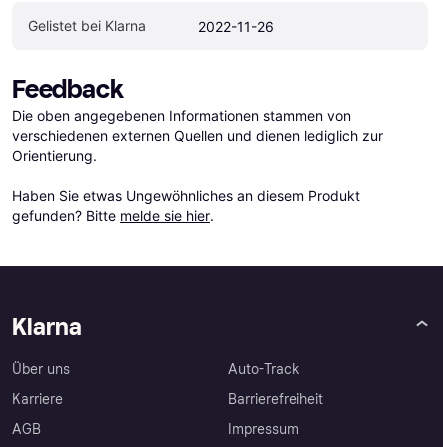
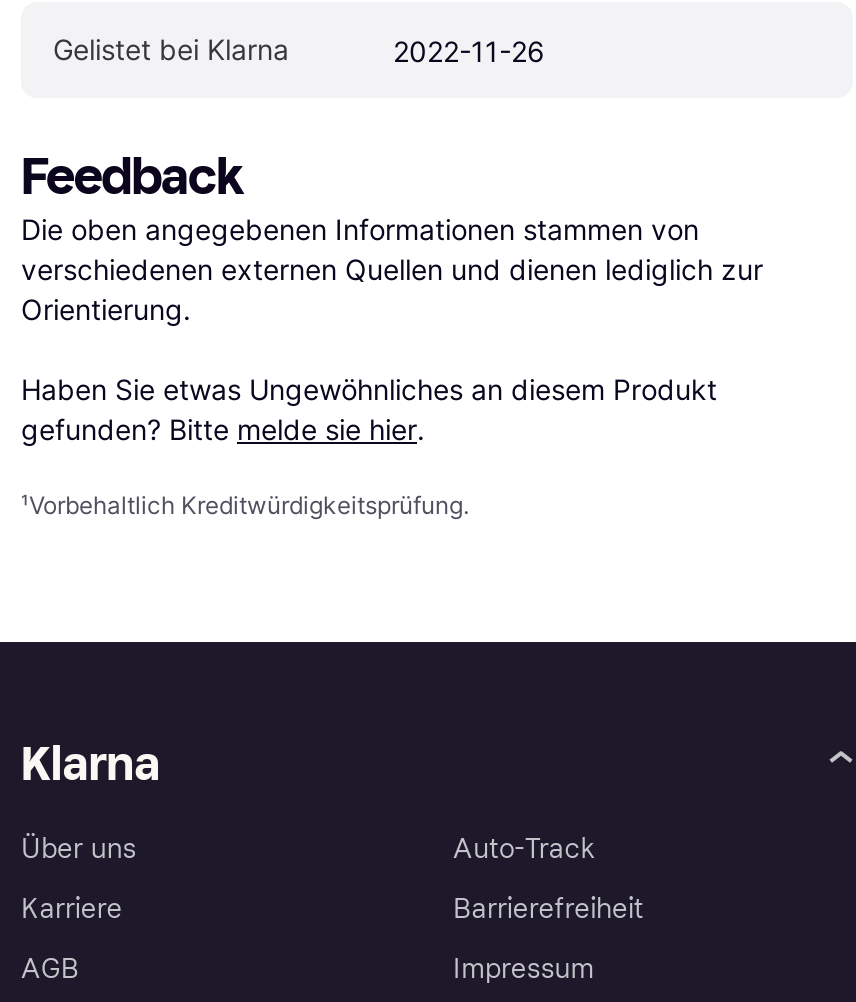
+ ¹Vorbehaltlich Kreditwürdigkeitsprüfung.
